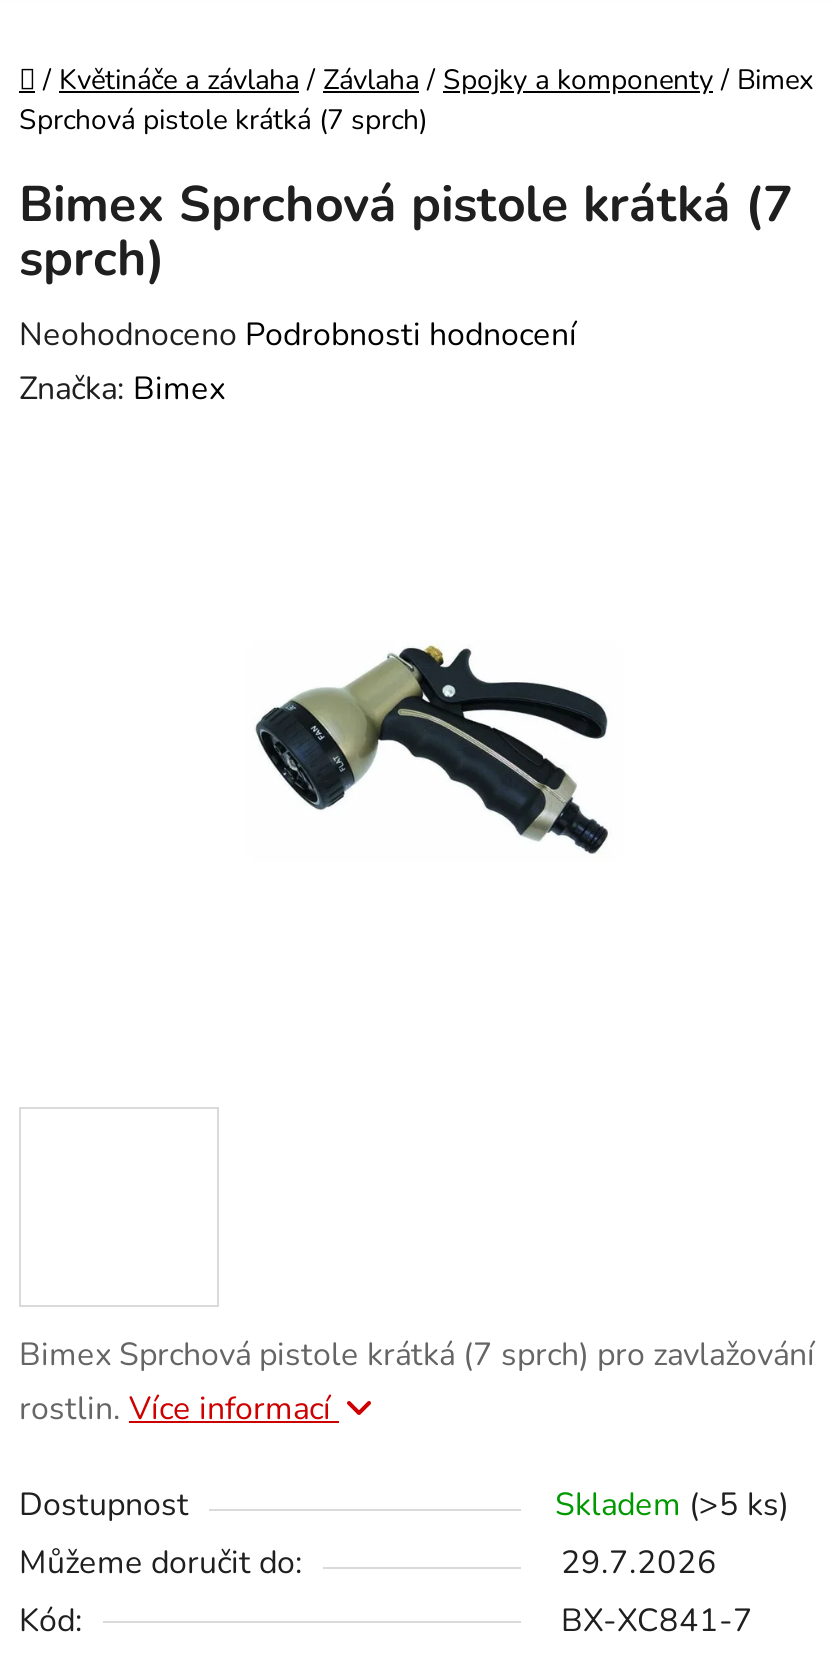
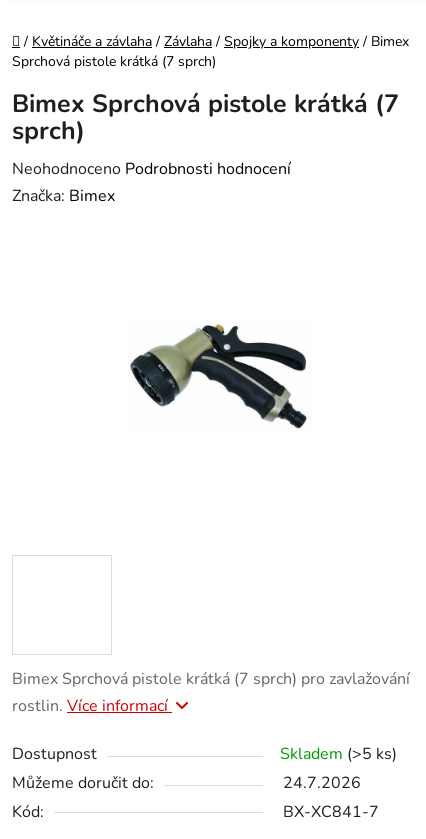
- 29.7.2026
+ 24.7.2026
